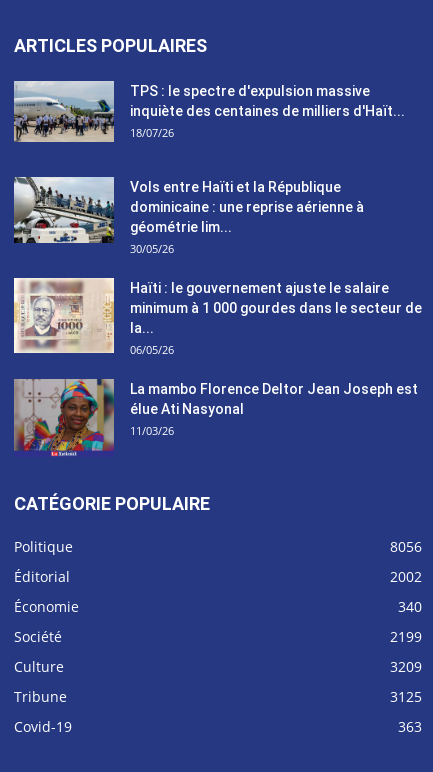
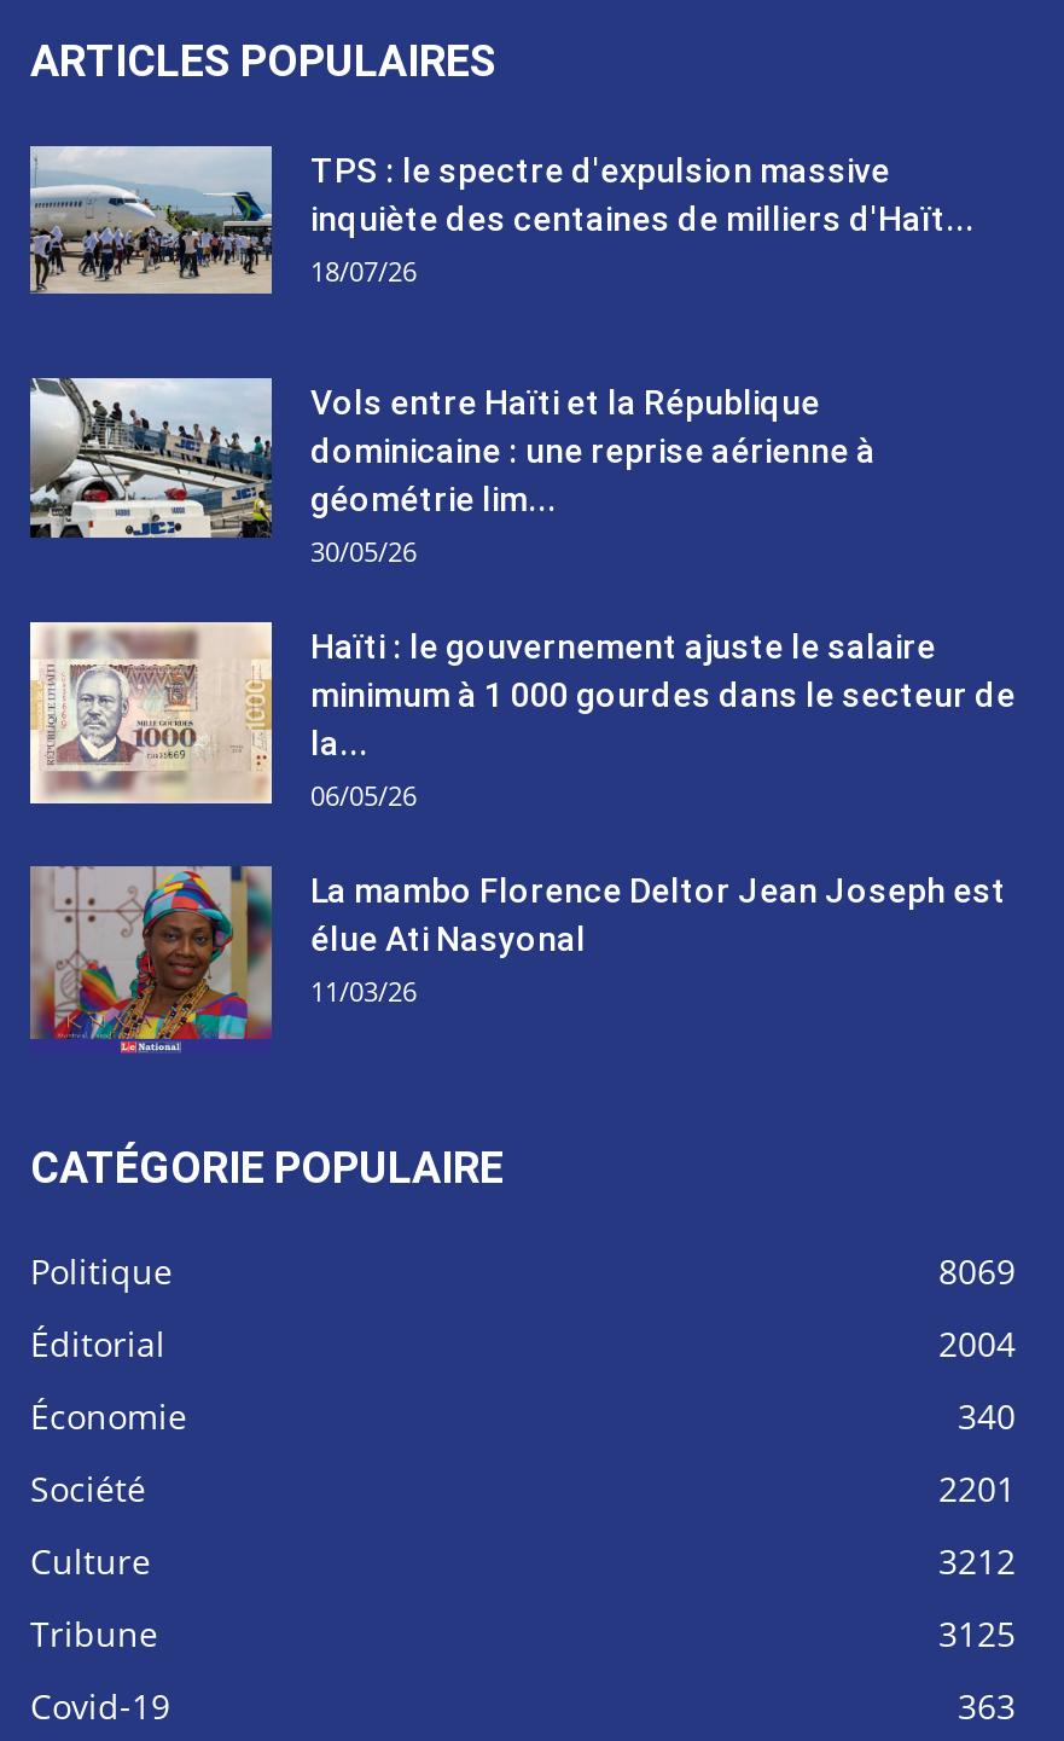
- 8056
+ 8069

- 2002
+ 2004

- 2199
+ 2201

- 3209
+ 3212
